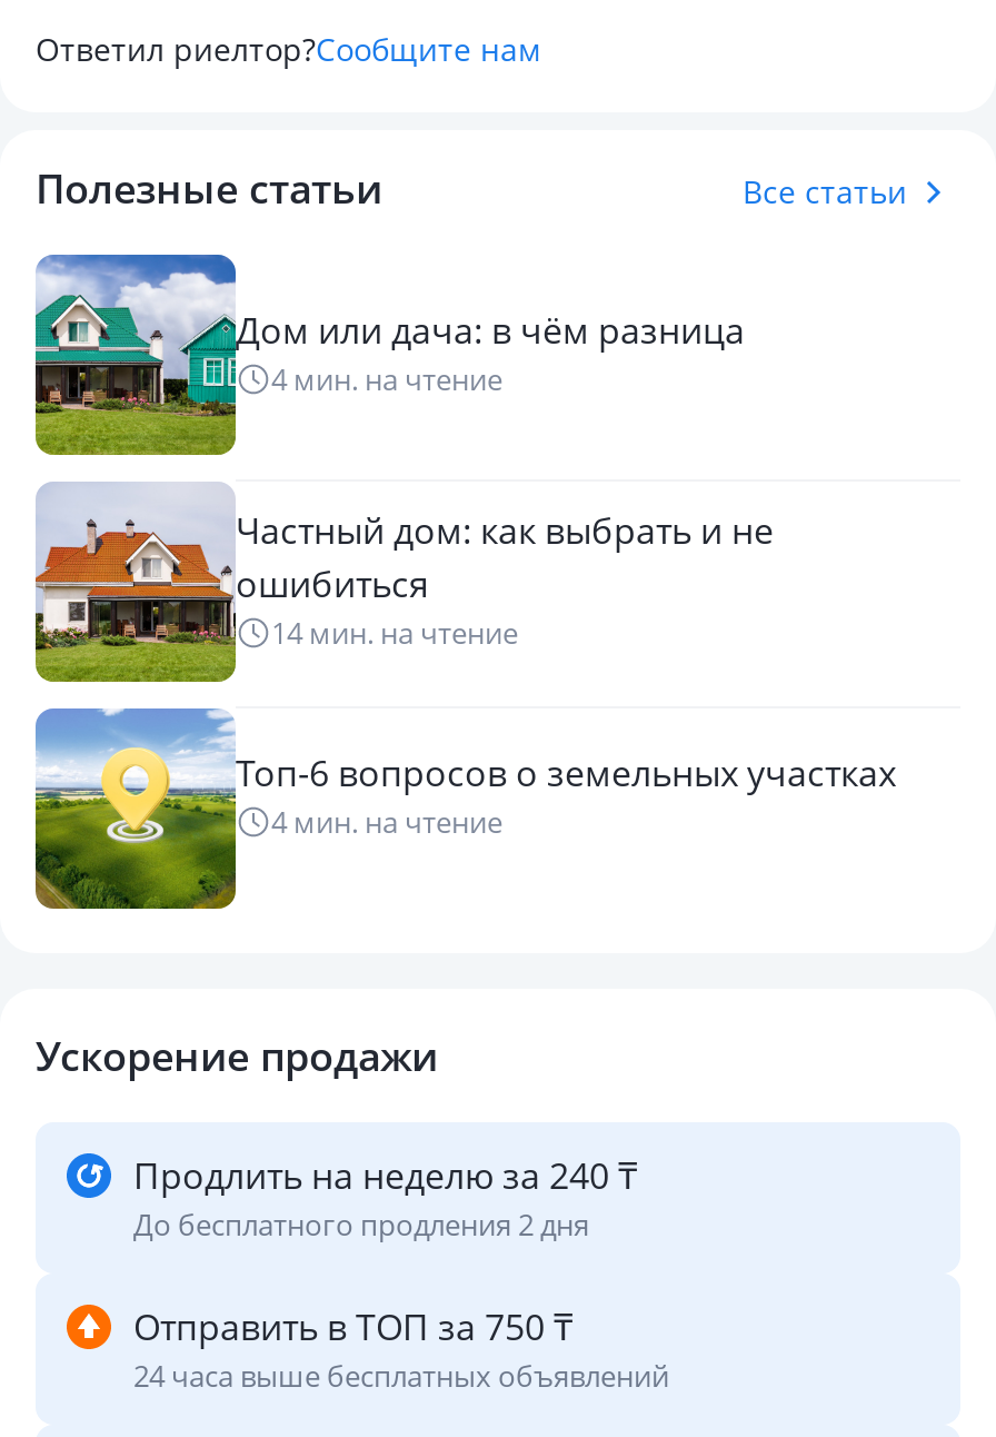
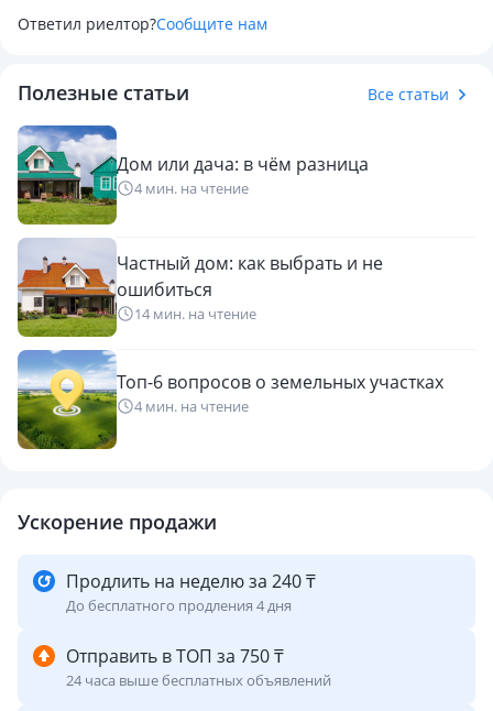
- До бесплатного продления 2 дня
+ До бесплатного продления 4 дня
